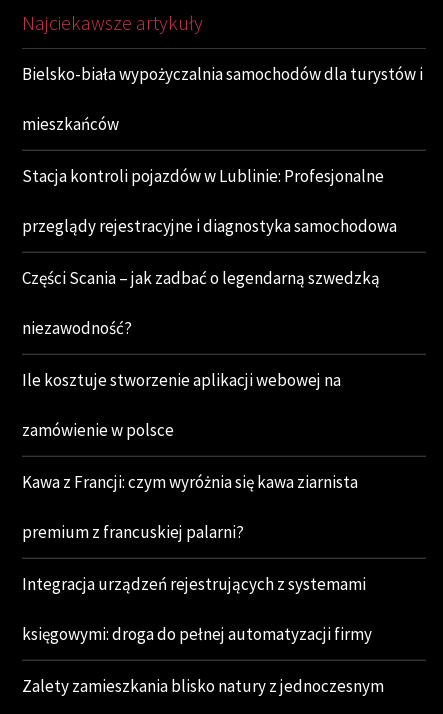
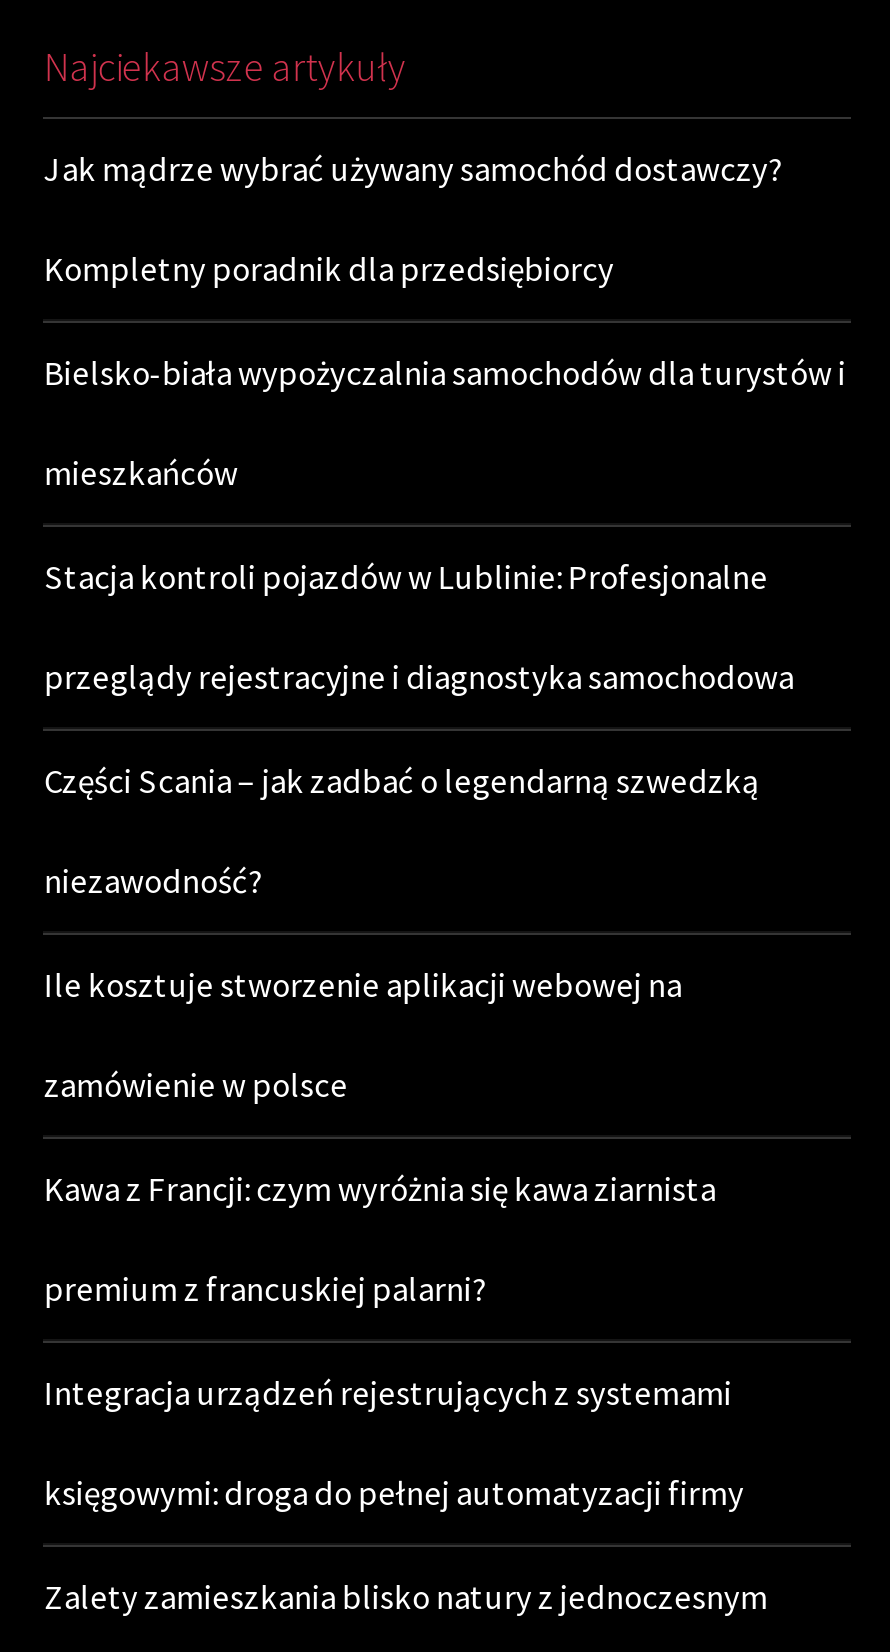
+ Jak mądrze wybrać używany samochód dostawczy?
+ Kompletny poradnik dla przedsiębiorcy
